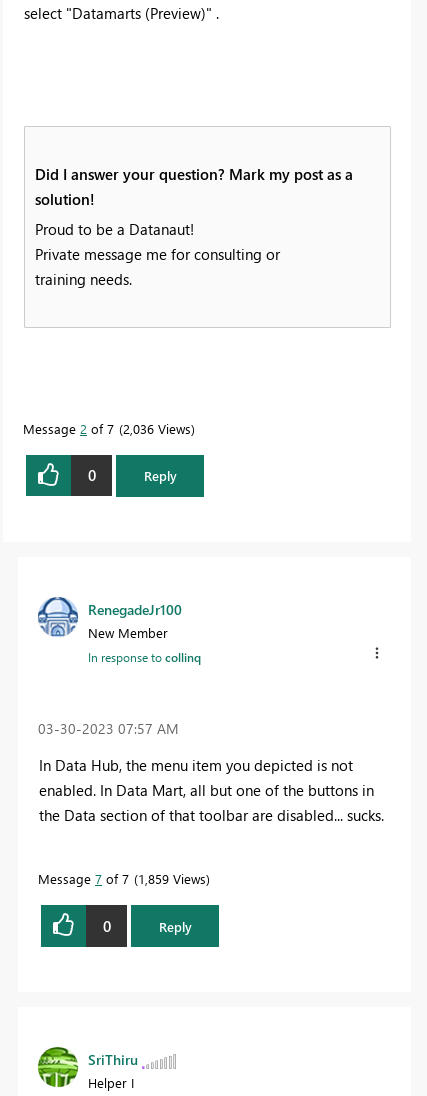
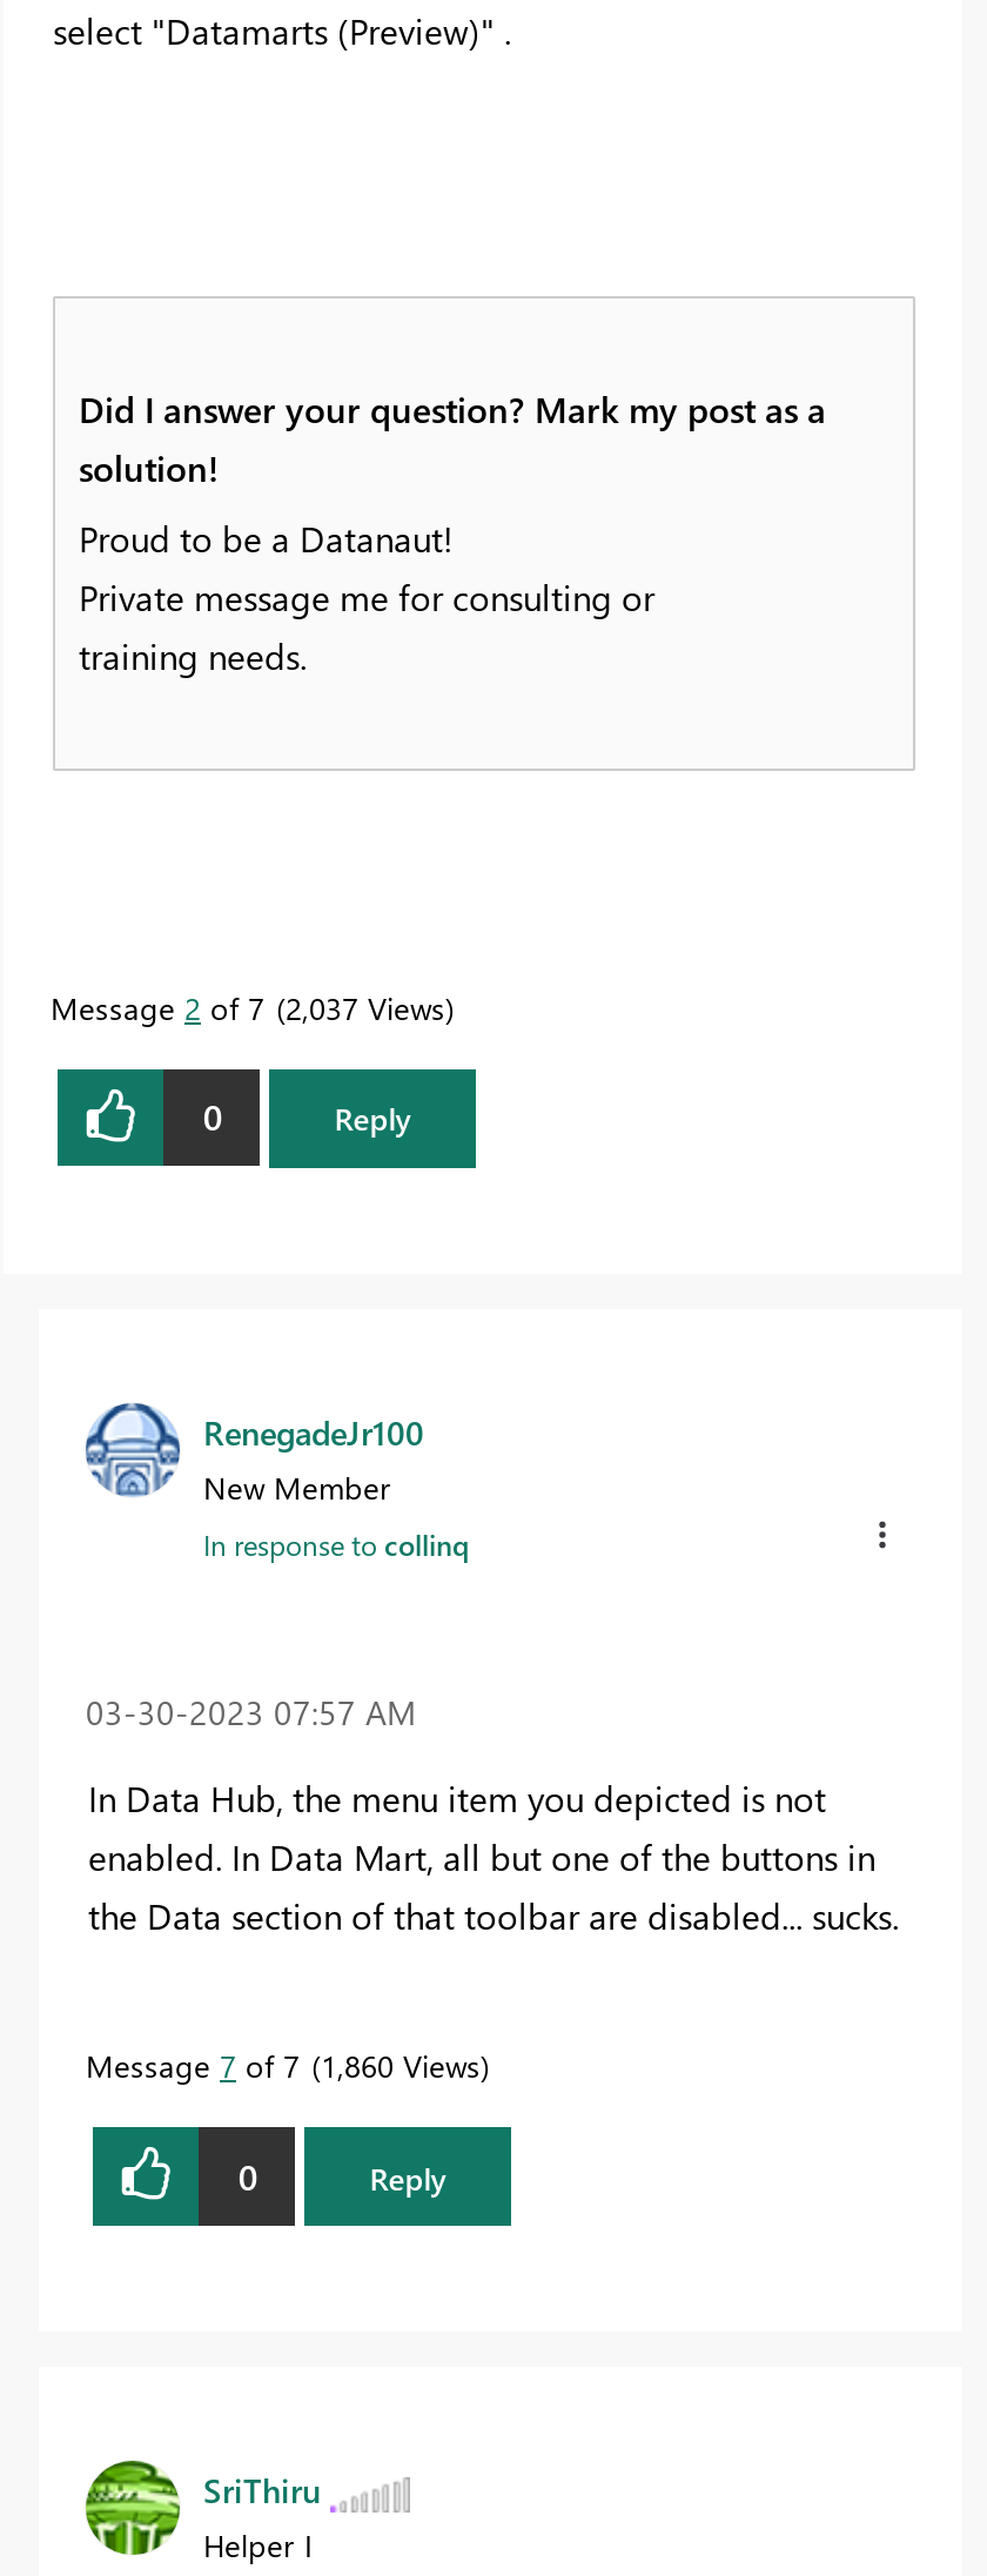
- Message 2 of 7 2,036 Views
+ Message 2 of 7 2,037 Views

- Message 7 of 7 1,859 Views
+ Message 7 of 7 1,860 Views
